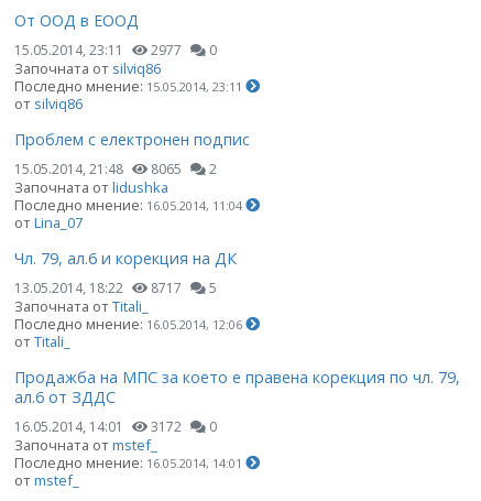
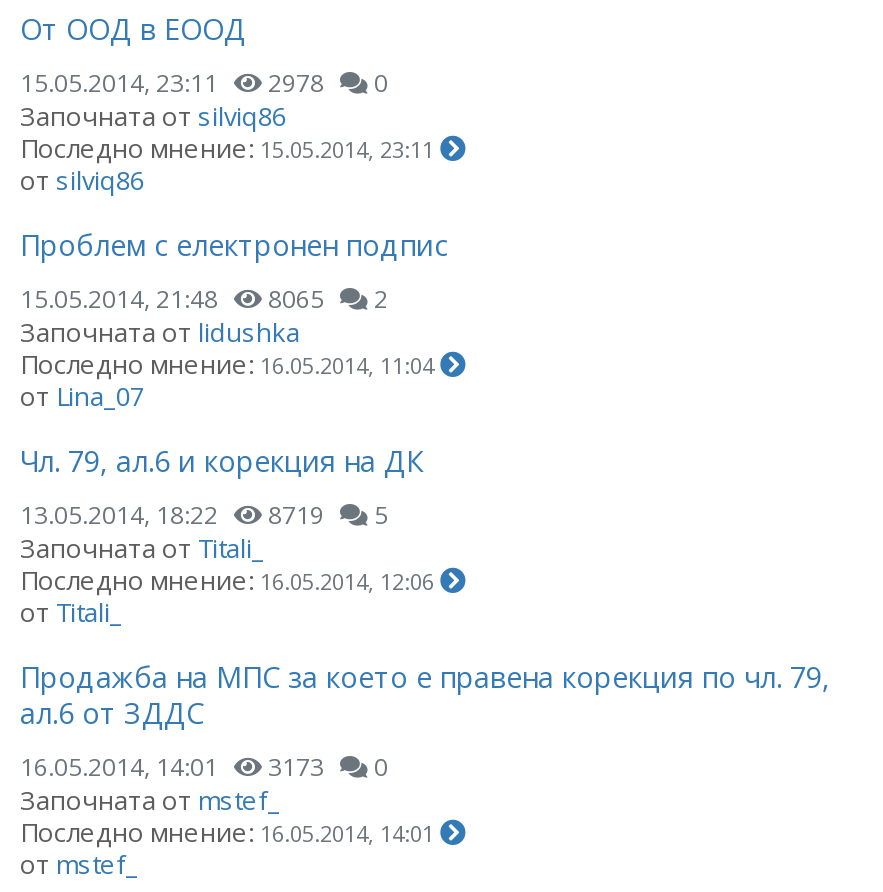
- 15.05.2014, 23:11 2977 0
+ 15.05.2014, 23:11 2978 0

- 13.05.2014, 18:22 8717 5
+ 13.05.2014, 18:22 8719 5

- 16.05.2014, 14:01 3172 0
+ 16.05.2014, 14:01 3173 0
